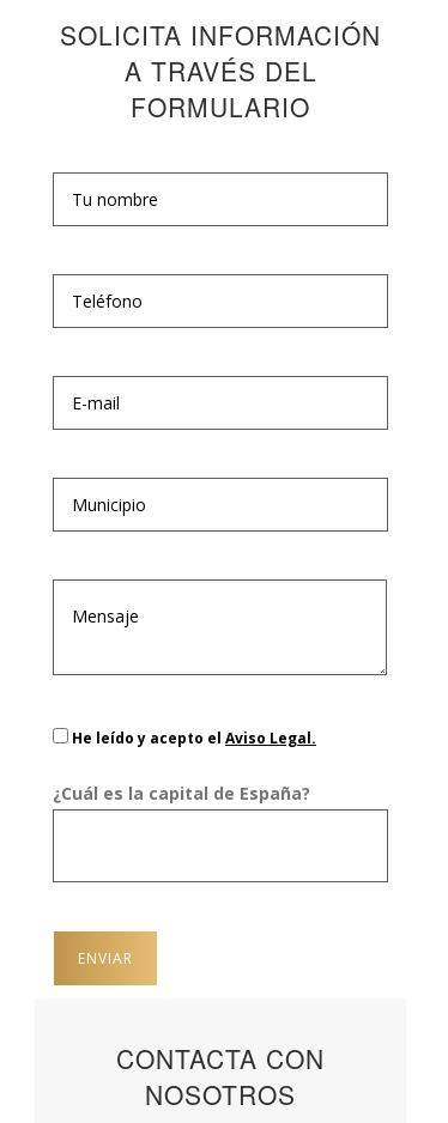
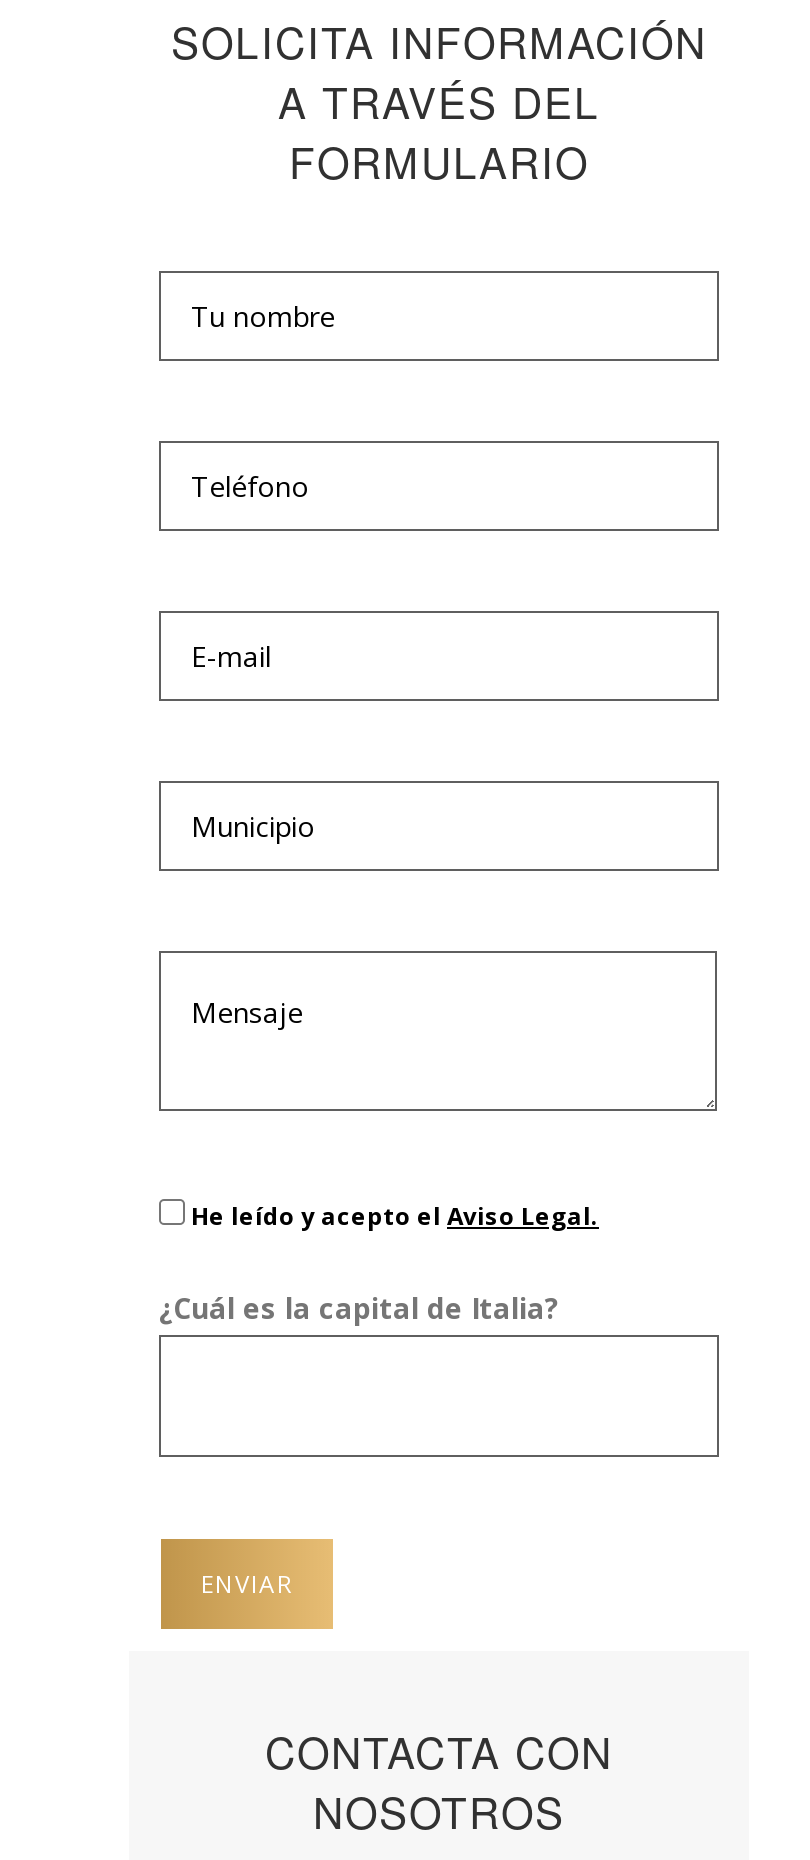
- ¿Cuál es la capital de España?
+ ¿Cuál es la capital de Italia?
